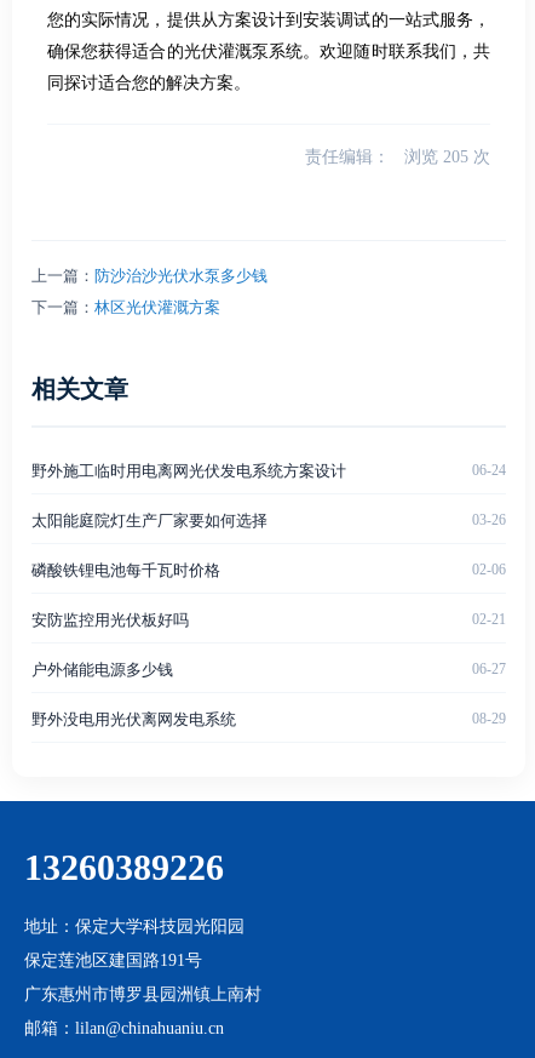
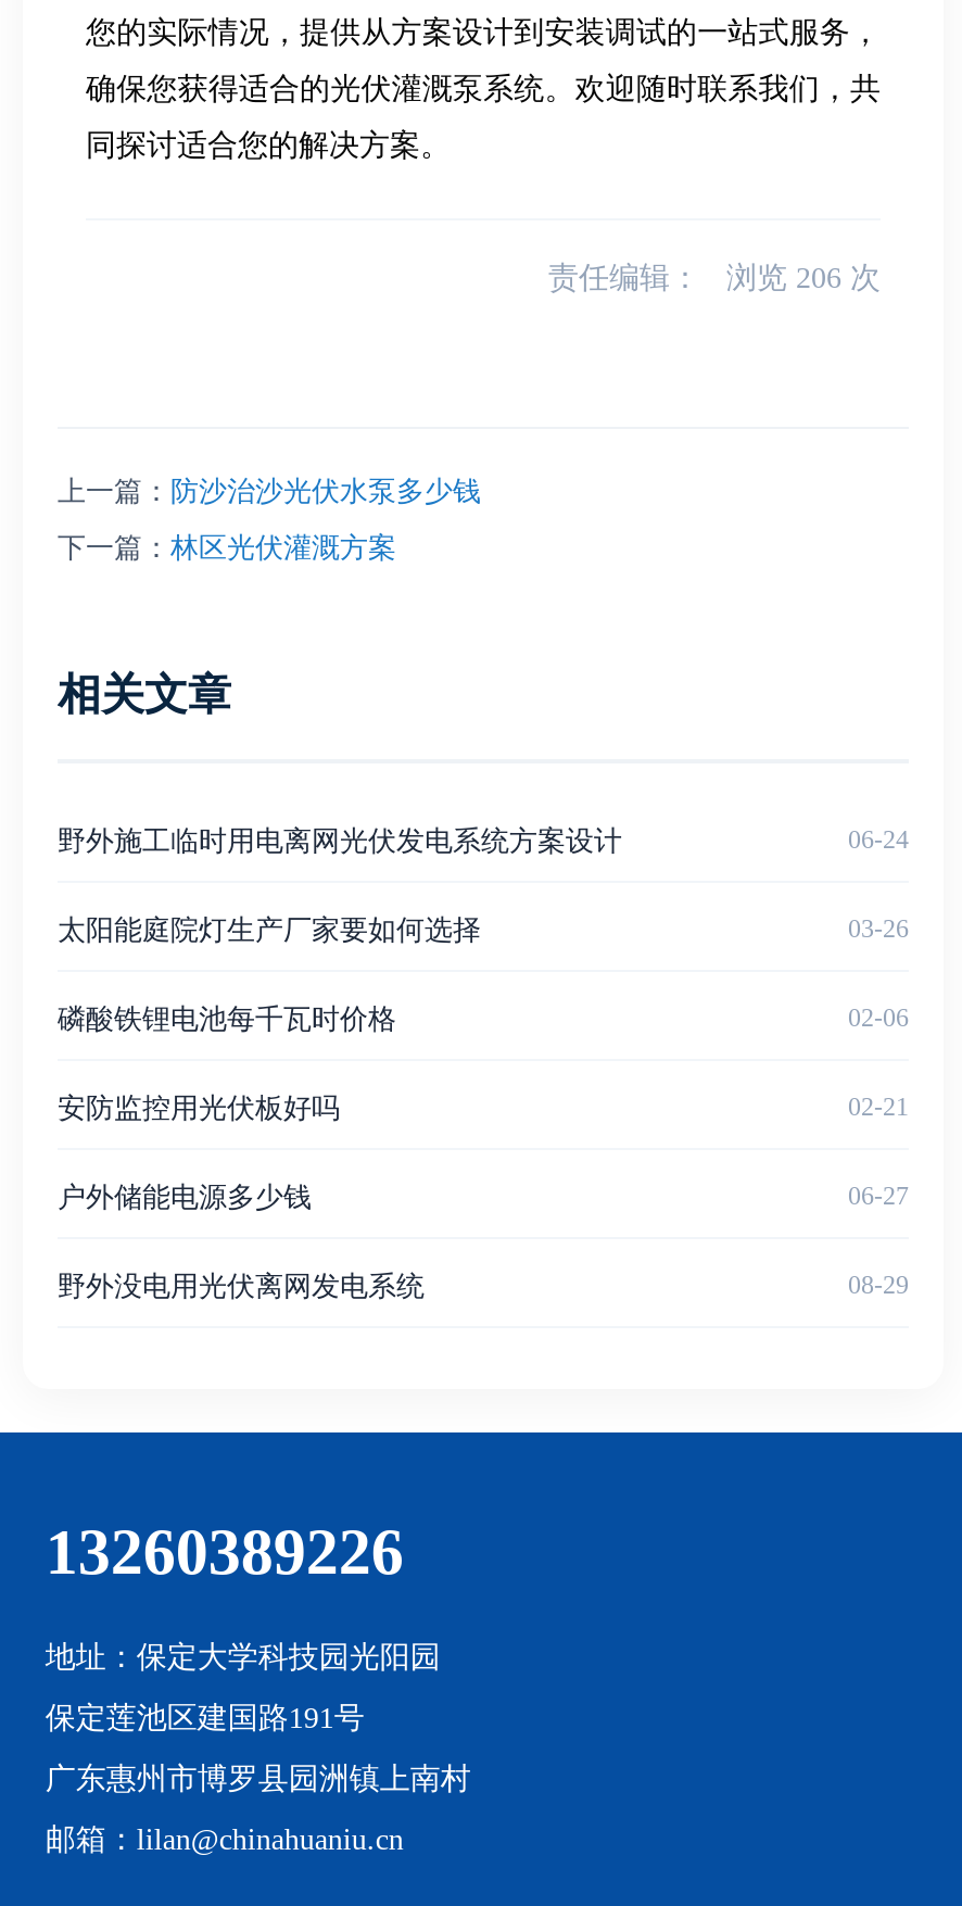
- 责任编辑：浏览205次
+ 责任编辑：浏览206次
